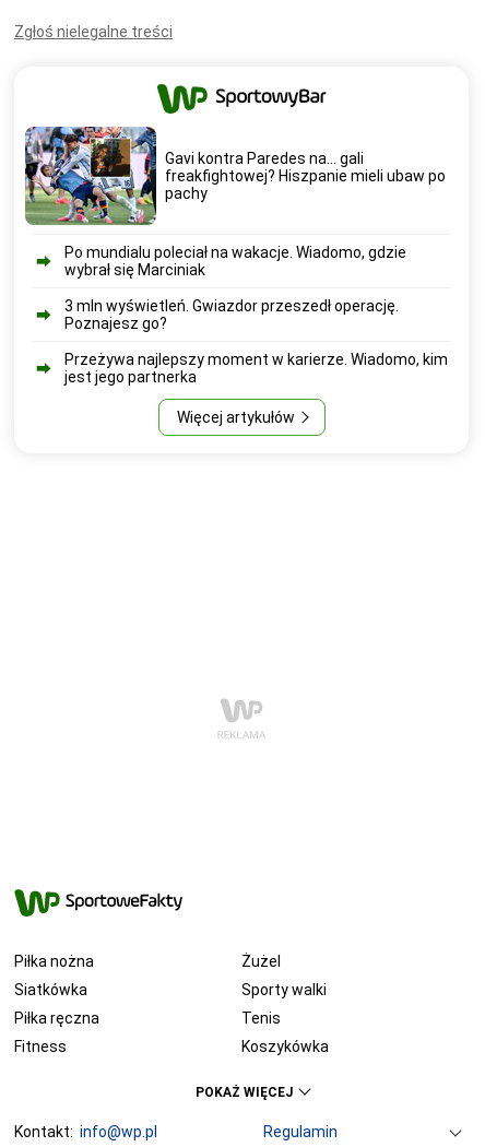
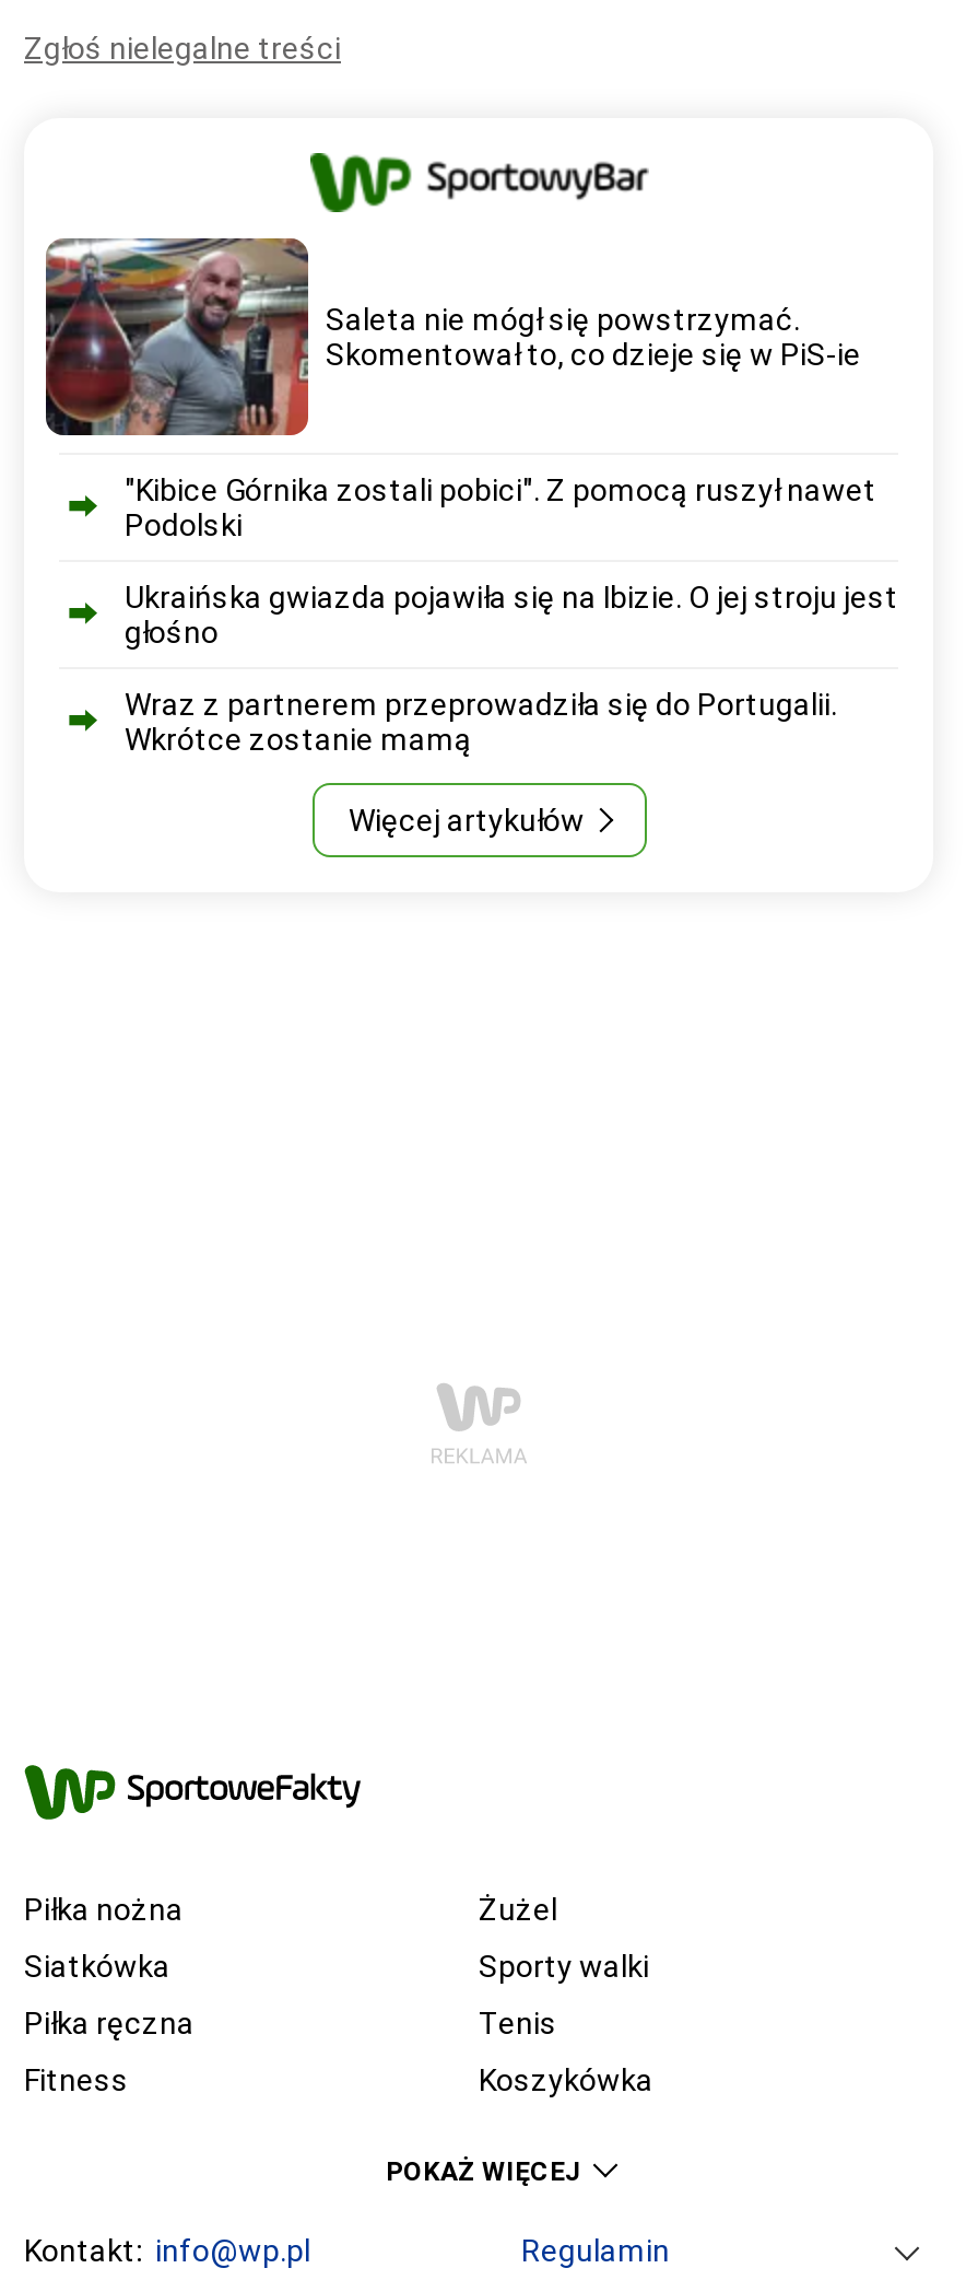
- [image]
- Gavi kontra Paredes na... gali
- freakfightowej? Hiszpanie mieli ubaw po
- pachy
+ [image]
+ Saleta nie mógł się powstrzymać.
+ Skomentował to, co dzieje się w PiS-ie

- Po mundialu poleciał na wakacje. Wiadomo, gdzie
- wybrał się Marciniak
+ "Kibice Górnika zostali pobici". Z pomocą ruszył nawet
+ Podolski

- 3 mln wyświetleń. Gwiazdor przeszedł operację.
- Poznajesz go?
+ Ukraińska gwiazda pojawiła się na Ibizie. O jej stroju jest
+ głośno

- Przeżywa najlepszy moment w karierze. Wiadomo, kim
- jest jego partnerka
+ Wraz z partnerem przeprowadziła się do Portugalii.
+ Wkrótce zostanie mamą
